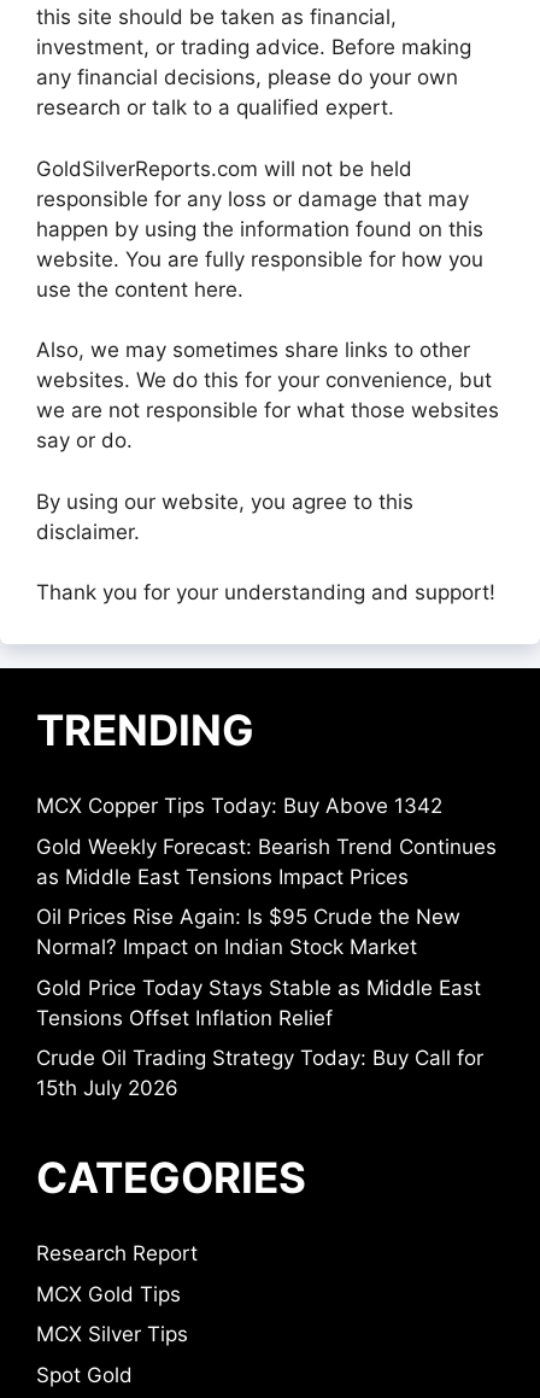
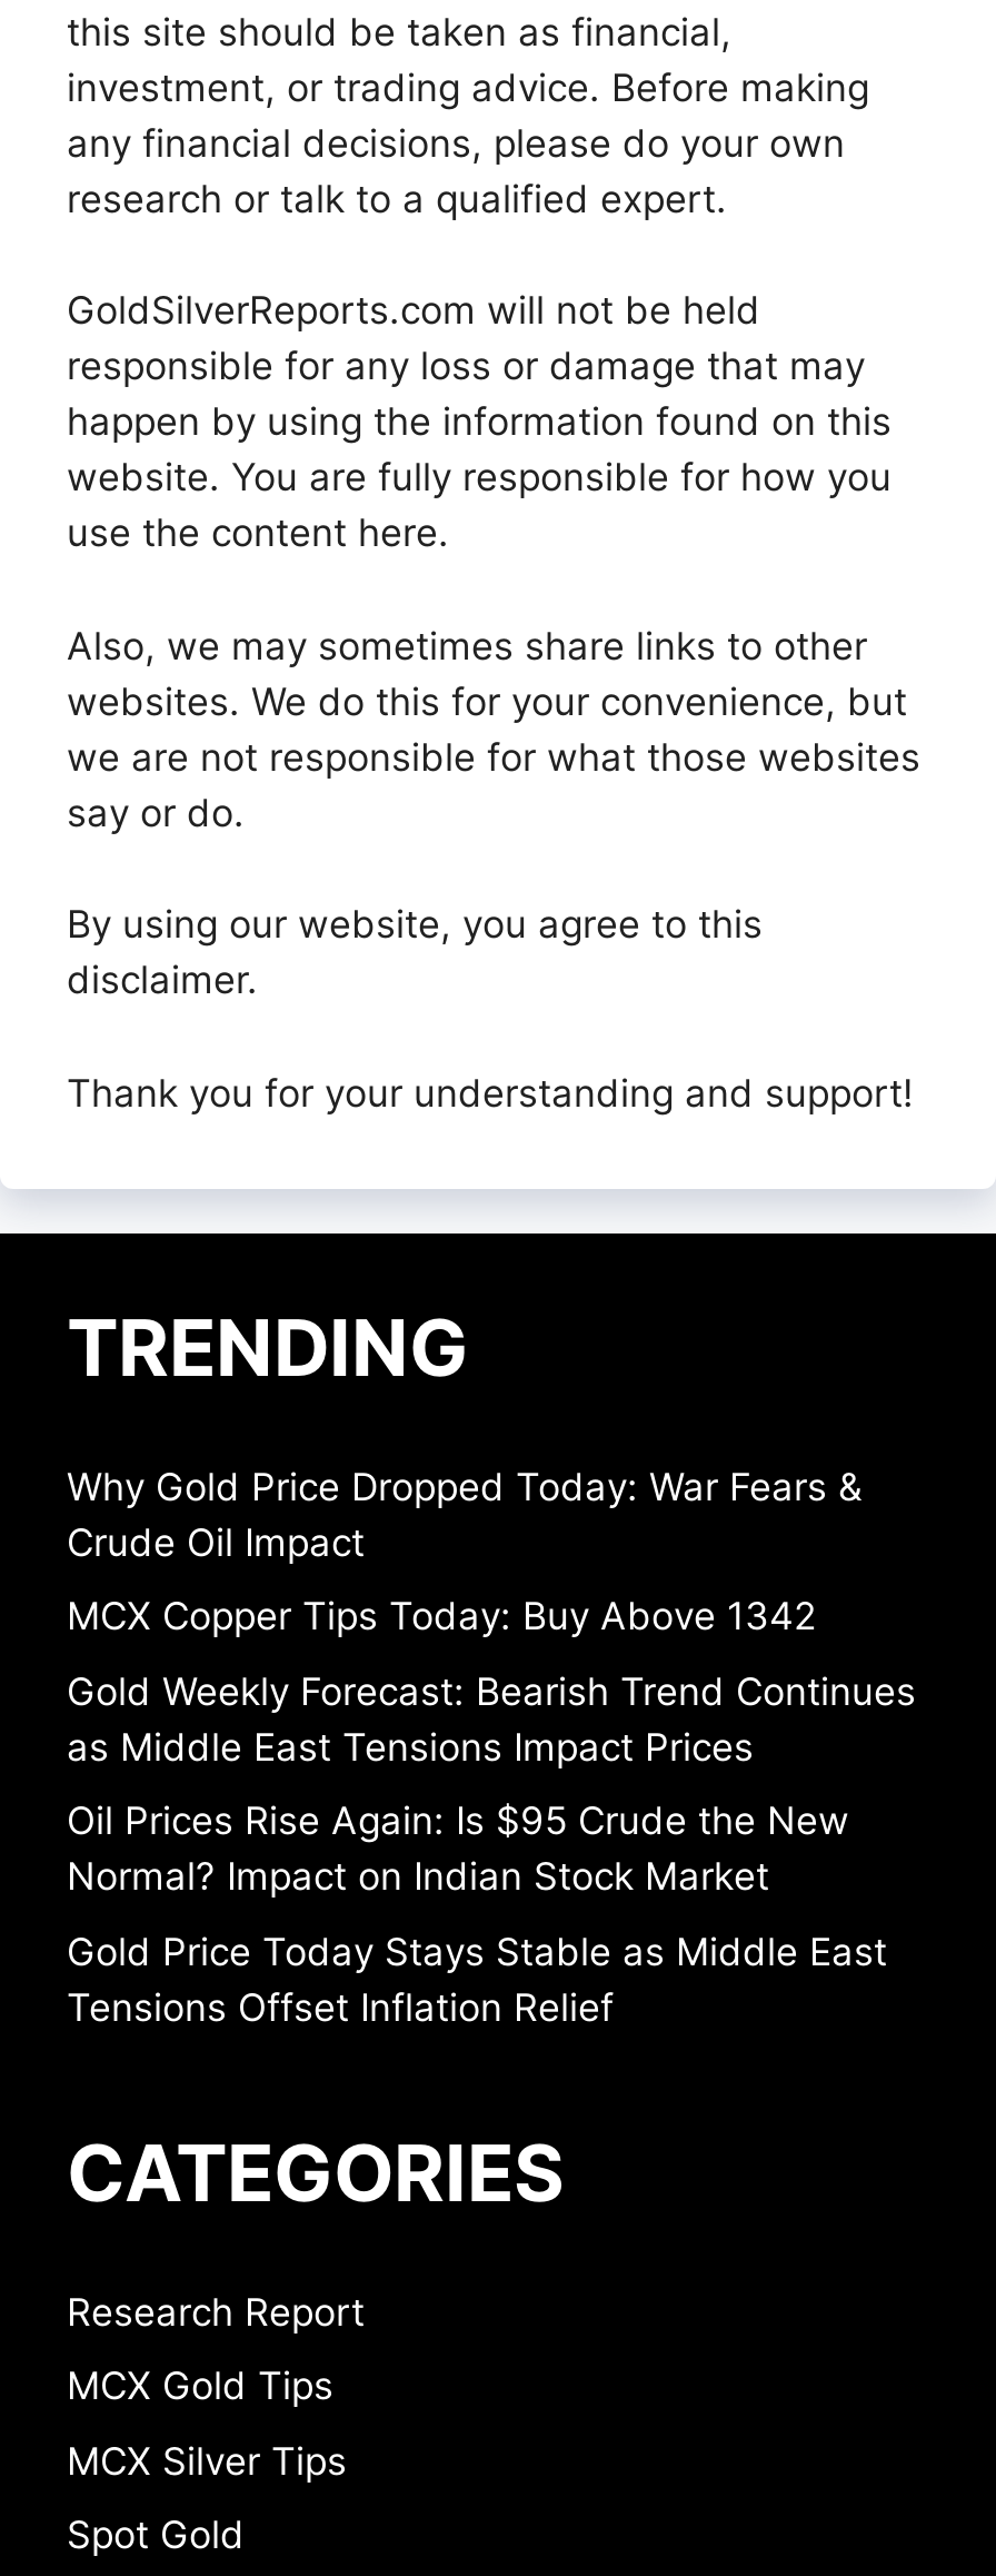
+ Why Gold Price Dropped Today: War Fears &
+ Crude Oil Impact

moved down: MCX Copper Tips Today: Buy Above 1342 | Gold Weekly Forecast: Bearish Trend Continues | as Middle East Tensions Impact Prices | Oil Prices Rise Again: Is $95 Crude the New | Normal? Impact on Indian Stock Market | Gold Price Today Stays Stable as Middle East | Tensions Offset Inflation Relief

- Crude Oil Trading Strategy Today: Buy Call for
- 15th July 2026
